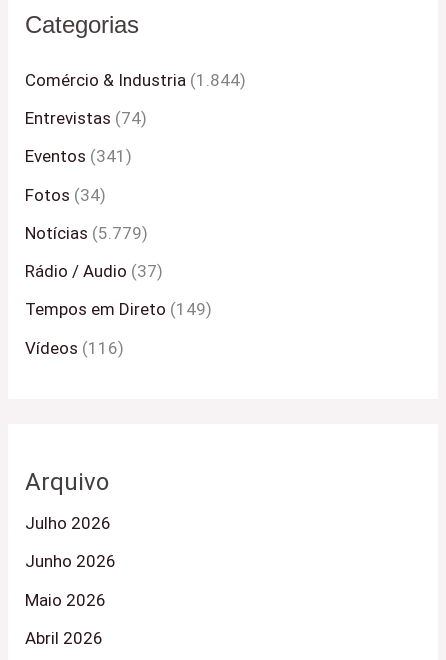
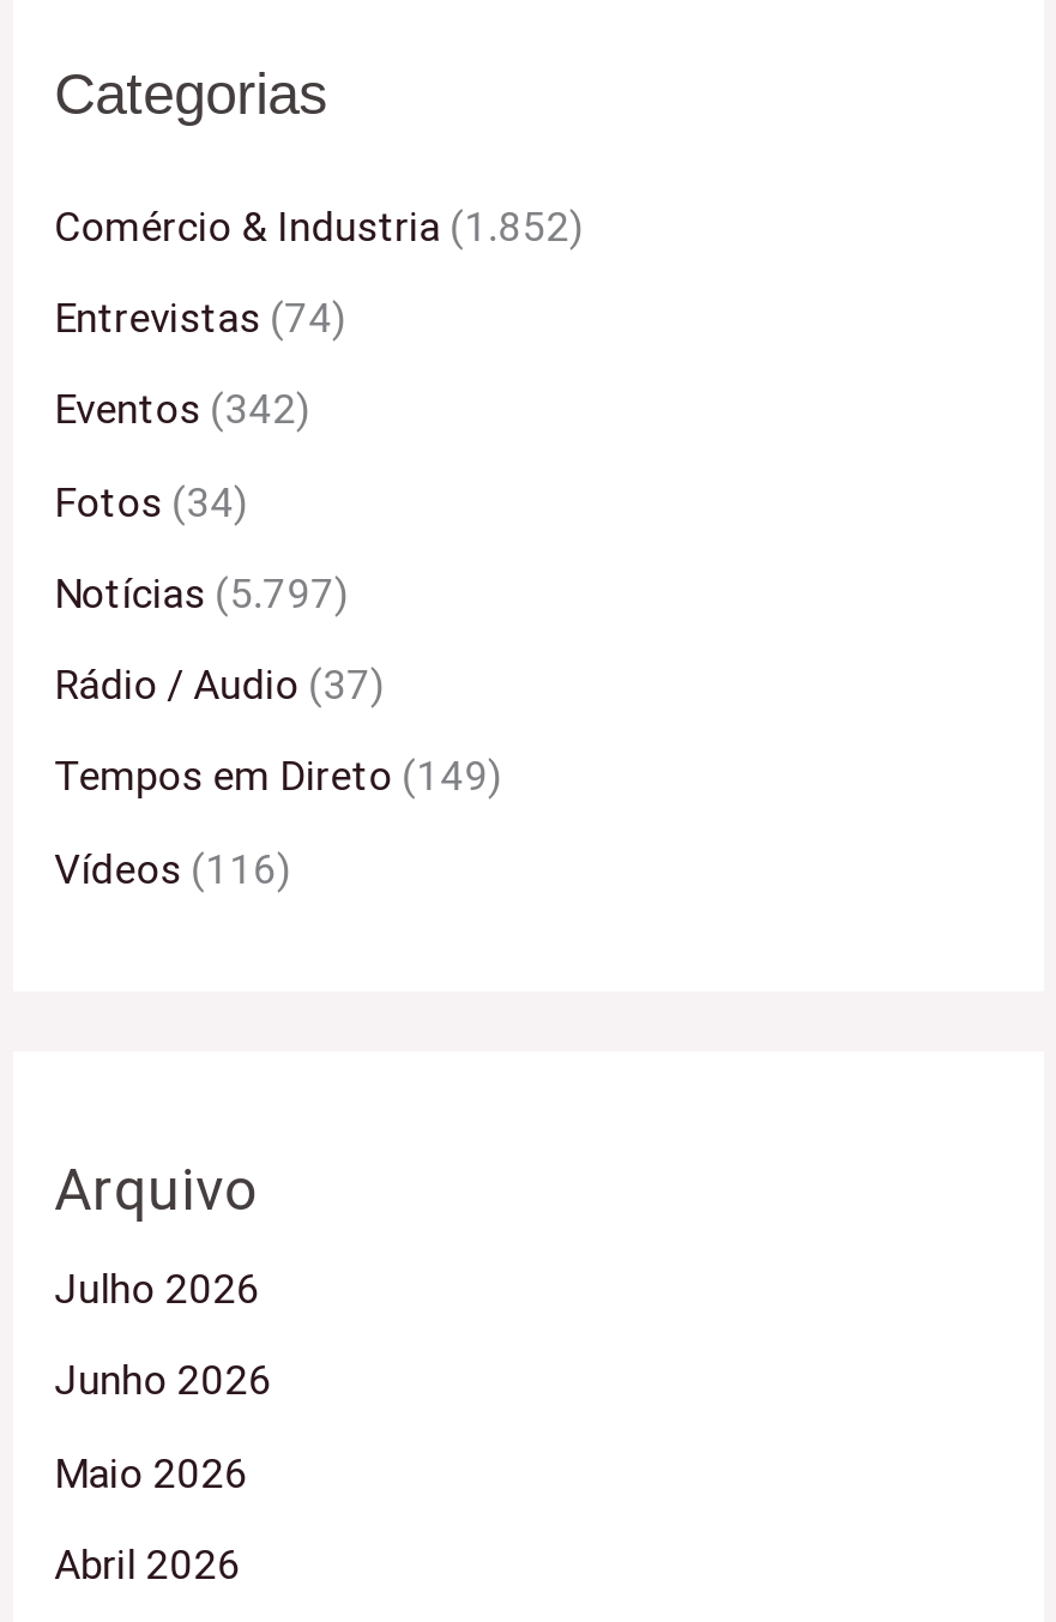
- Comércio & Industria (1.844)
+ Comércio & Industria (1.852)

- Eventos (341)
+ Eventos (342)

- Notícias (5.779)
+ Notícias (5.797)
